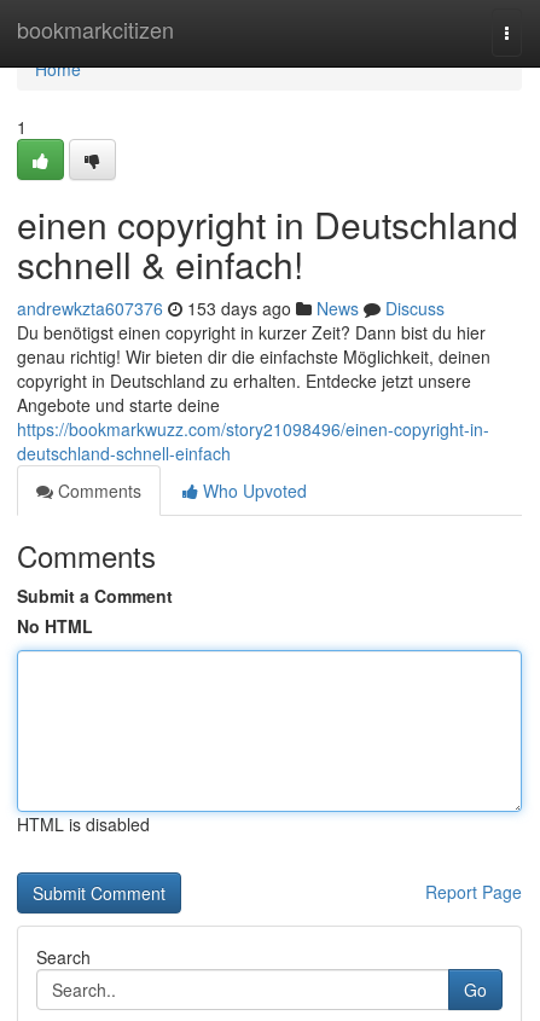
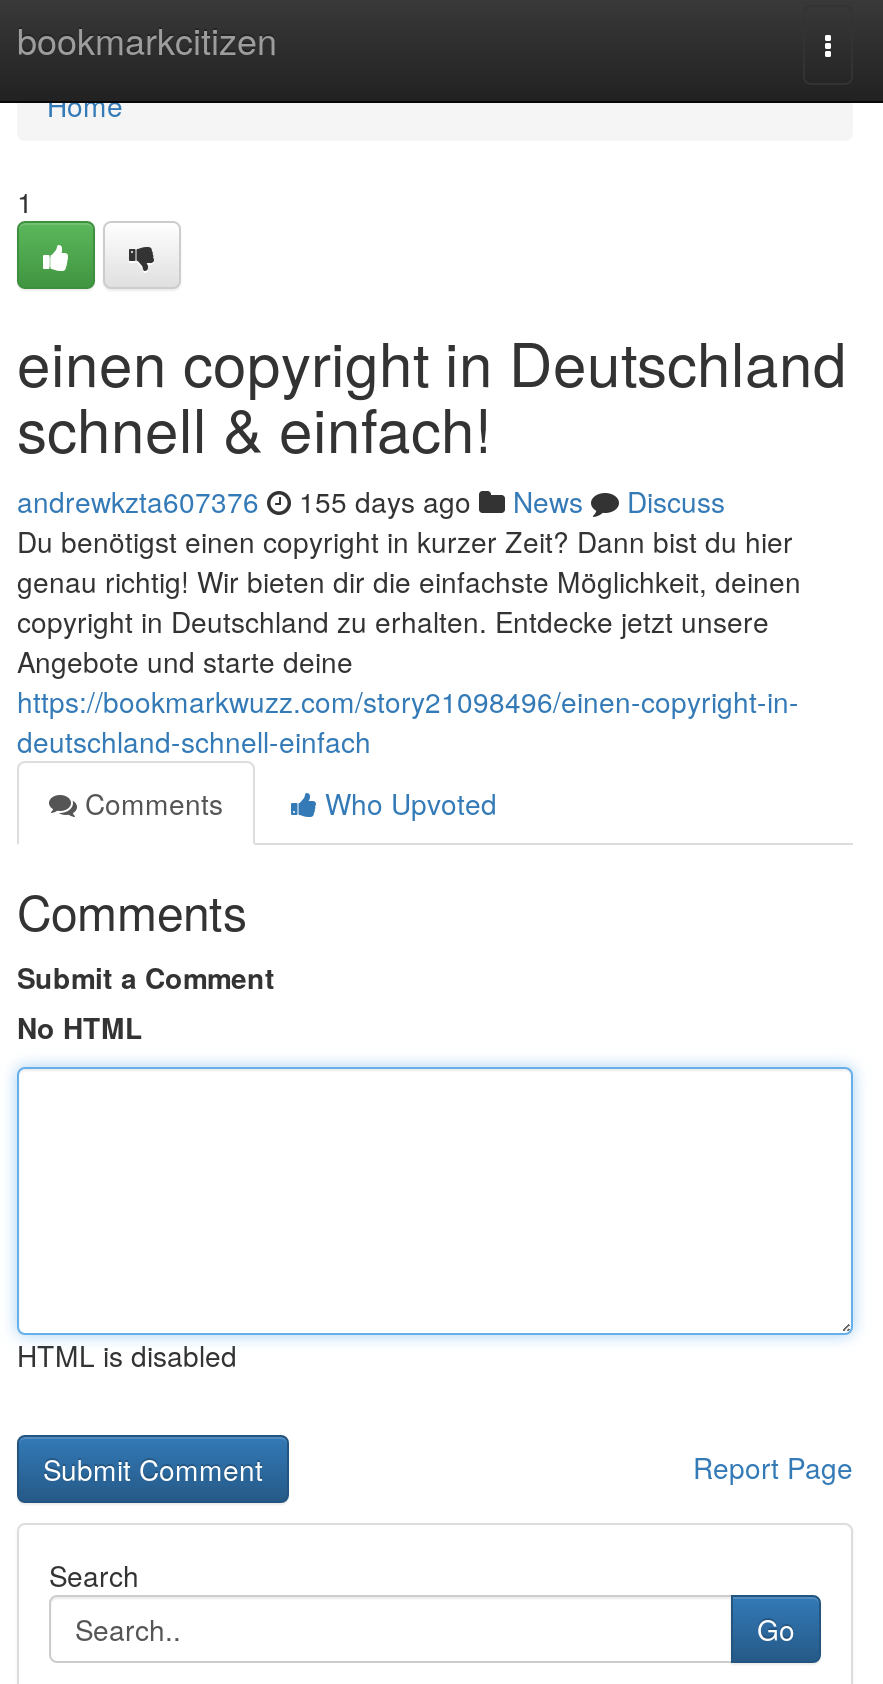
- andrewkzta607376 153 days ago News Discuss
+ andrewkzta607376 155 days ago News Discuss
